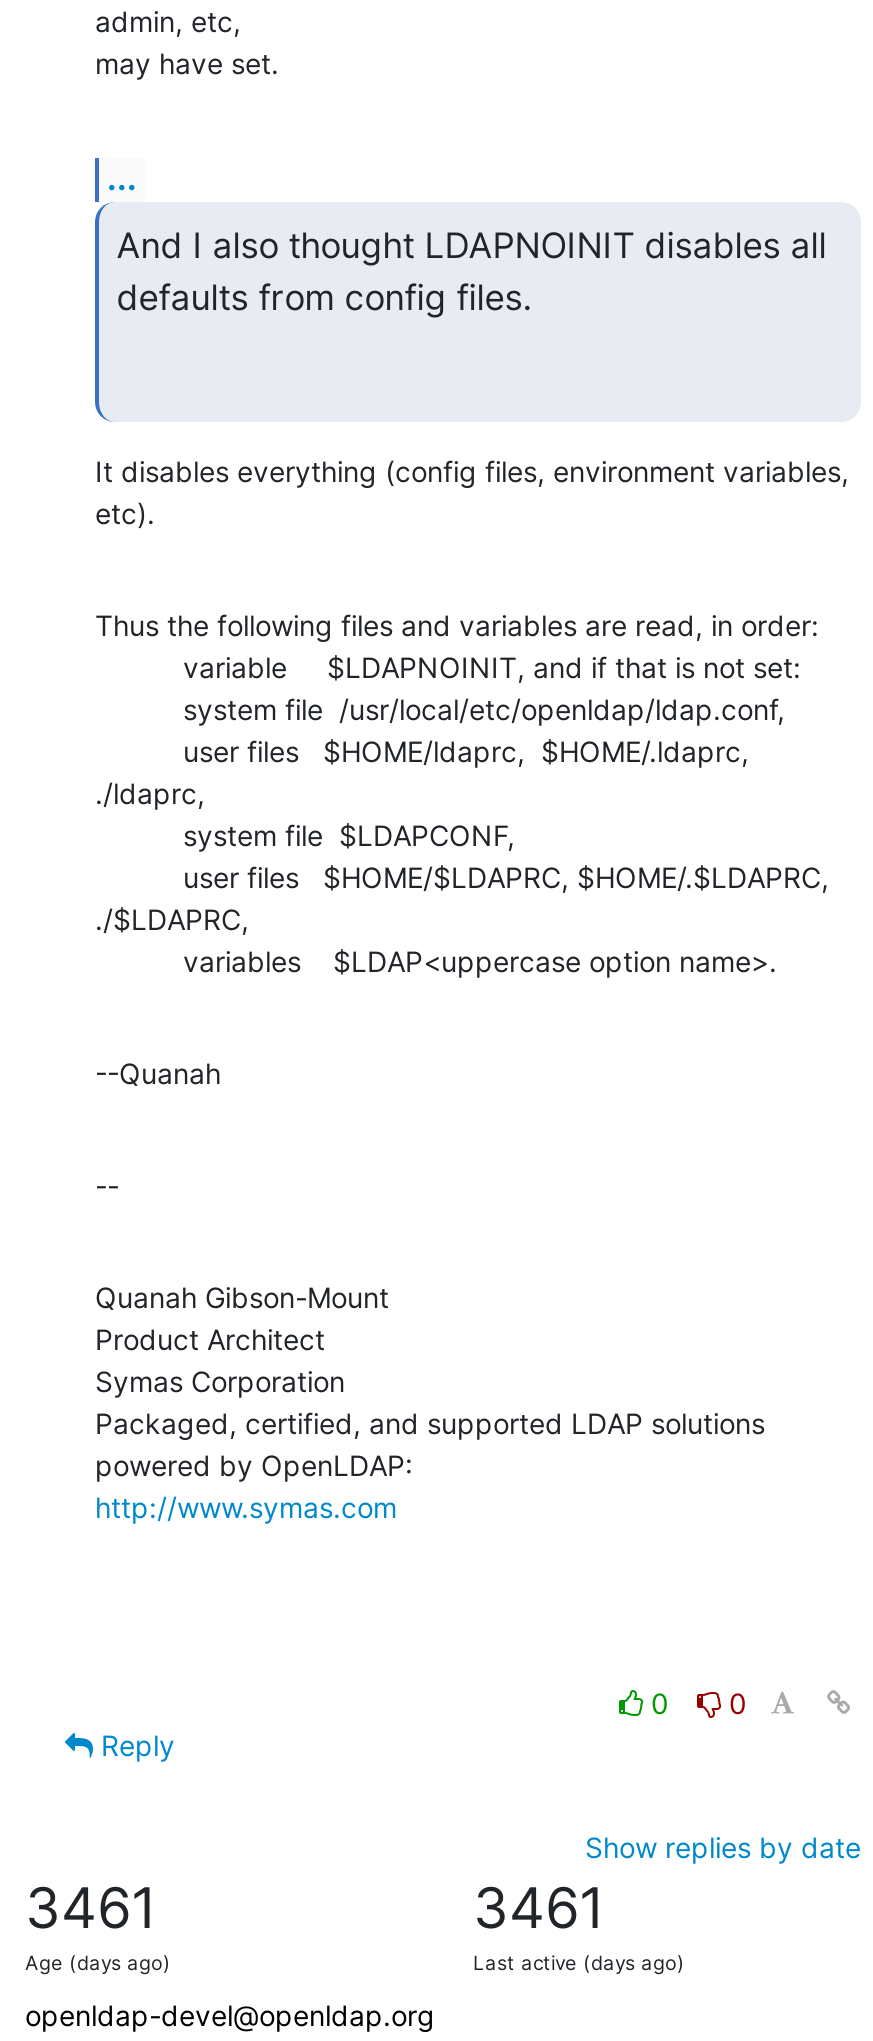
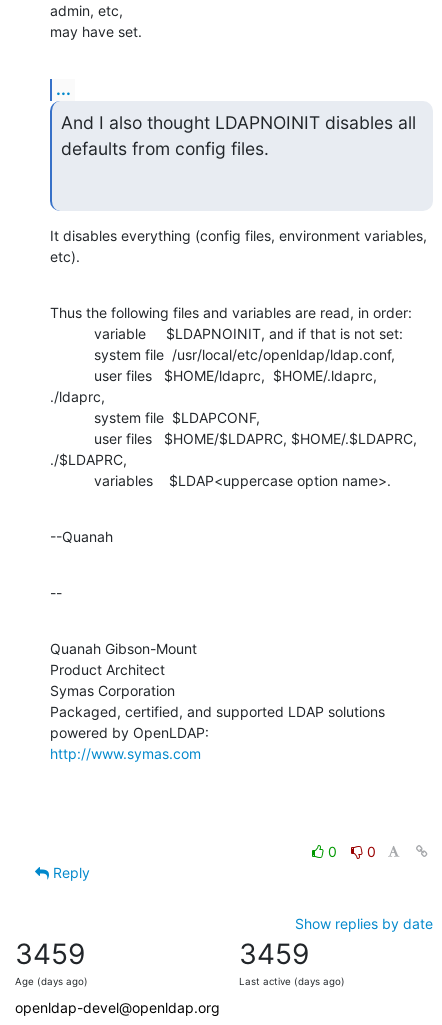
- 3461
+ 3459

- 3461
+ 3459
